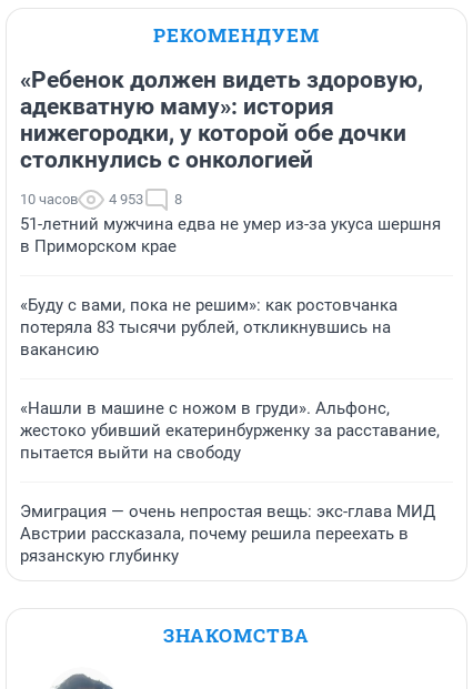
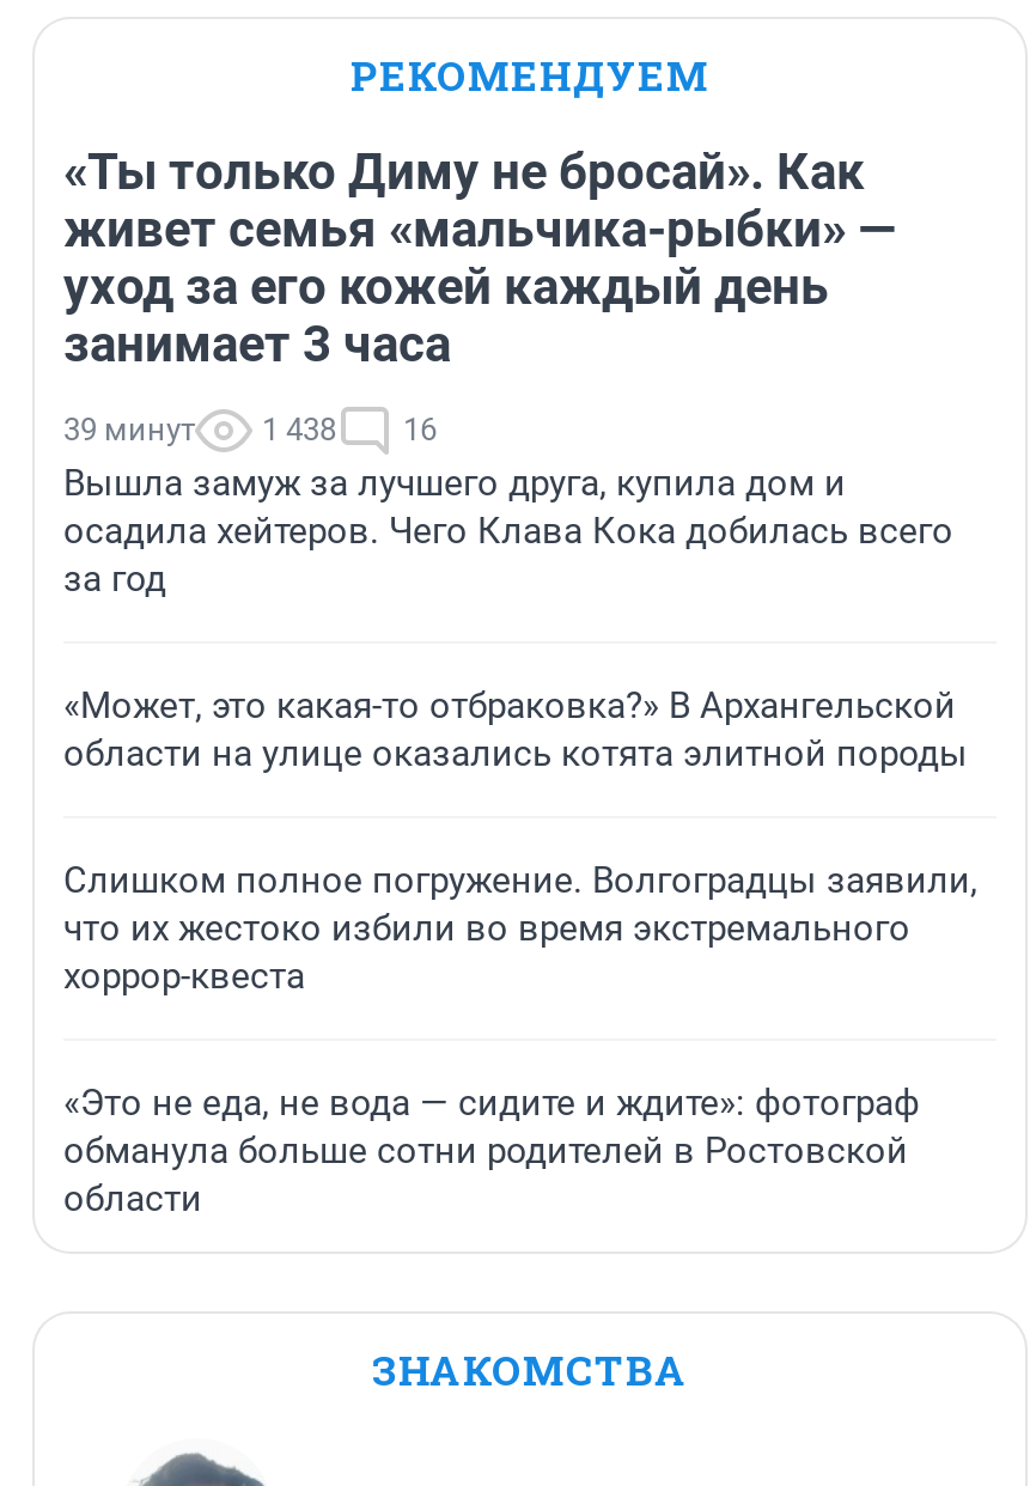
- «Ребенок должен видеть здоровую,
- адекватную маму»: история
- нижегородки, у которой обе дочки
- столкнулись с онкологией
+ «Ты только Диму не бросай». Как
+ живет семья «мальчика-рыбки» —
+ уход за его кожей каждый день
+ занимает 3 часа

- 10 часов
- 4 953
- 8
- 51-летний мужчина едва не умер из-за укуса шершня
- в Приморском крае
+ 39 минут
+ 1 438
+ 16
+ Вышла замуж за лучшего друга, купила дом и
+ осадила хейтеров. Чего Клава Кока добилась всего
+ за год

- «Буду с вами, пока не решим»: как ростовчанка
- потеряла 83 тысячи рублей, откликнувшись на
- вакансию
+ «Может, это какая-то отбраковка?» В Архангельской
+ области на улице оказались котята элитной породы

- «Нашли в машине с ножом в груди». Альфонс,
- жестоко убивший екатеринбурженку за расставание,
- пытается выйти на свободу
+ Слишком полное погружение. Волгоградцы заявили,
+ что их жестоко избили во время экстремального
+ хоррор-квеста

- Эмиграция — очень непростая вещь: экс-глава МИД
- Австрии рассказала, почему решила переехать в
- рязанскую глубинку
+ «Это не еда, не вода — сидите и ждите»: фотограф
+ обманула больше сотни родителей в Ростовской
+ области
